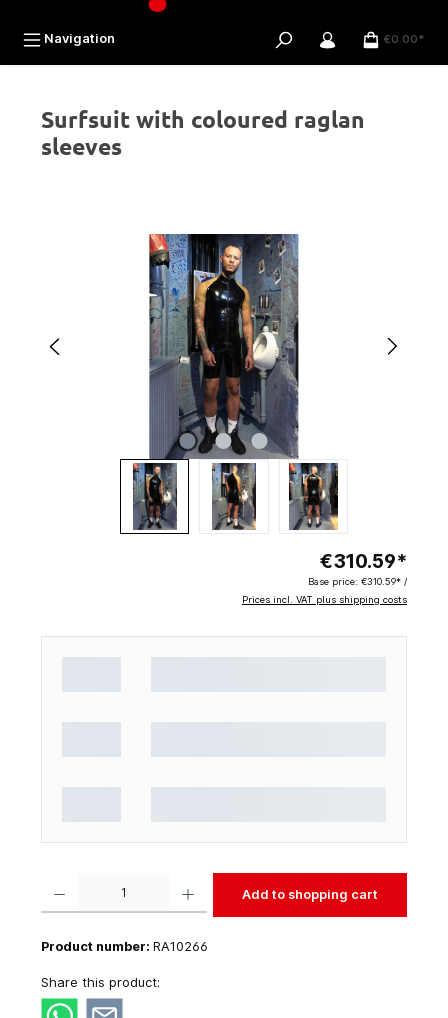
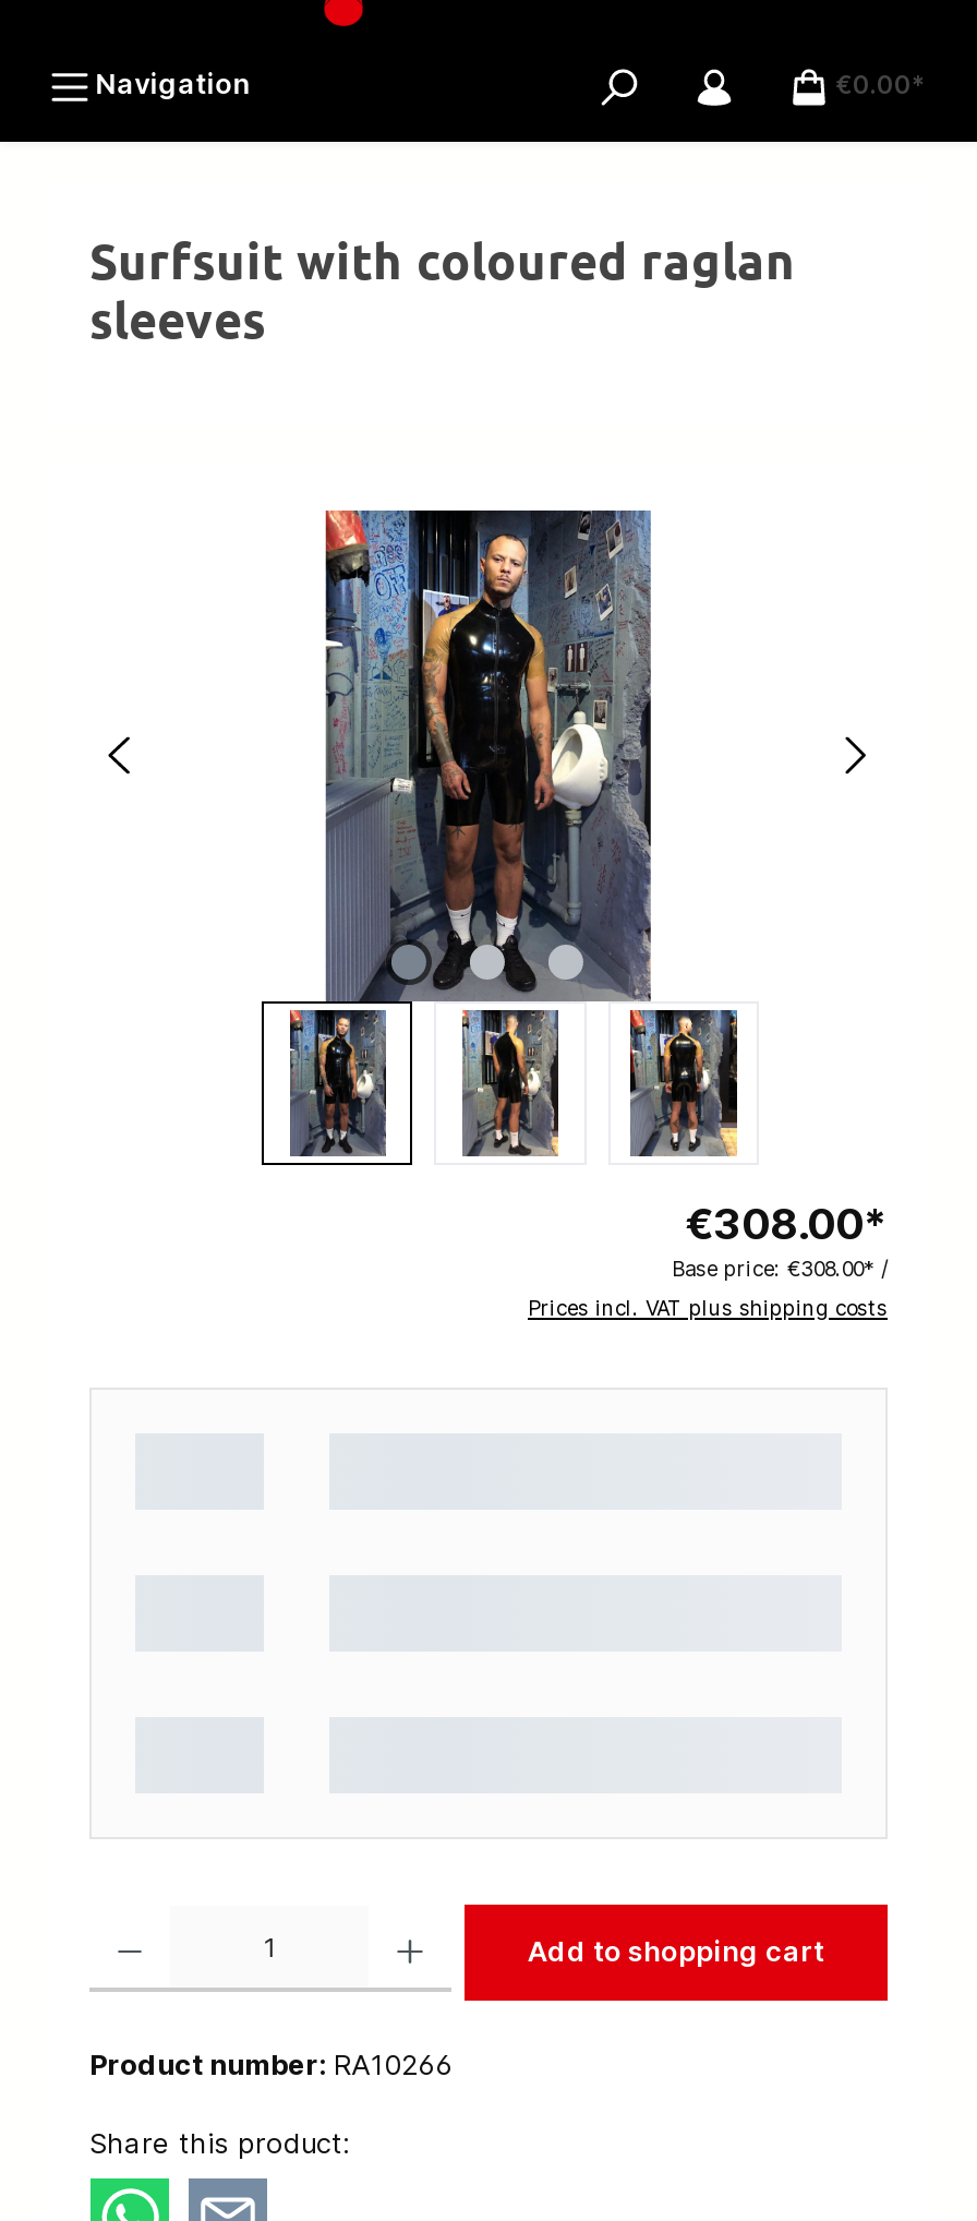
- €310.59*
+ €308.00*

- Base price: €310.59* /
+ Base price: €308.00* /
